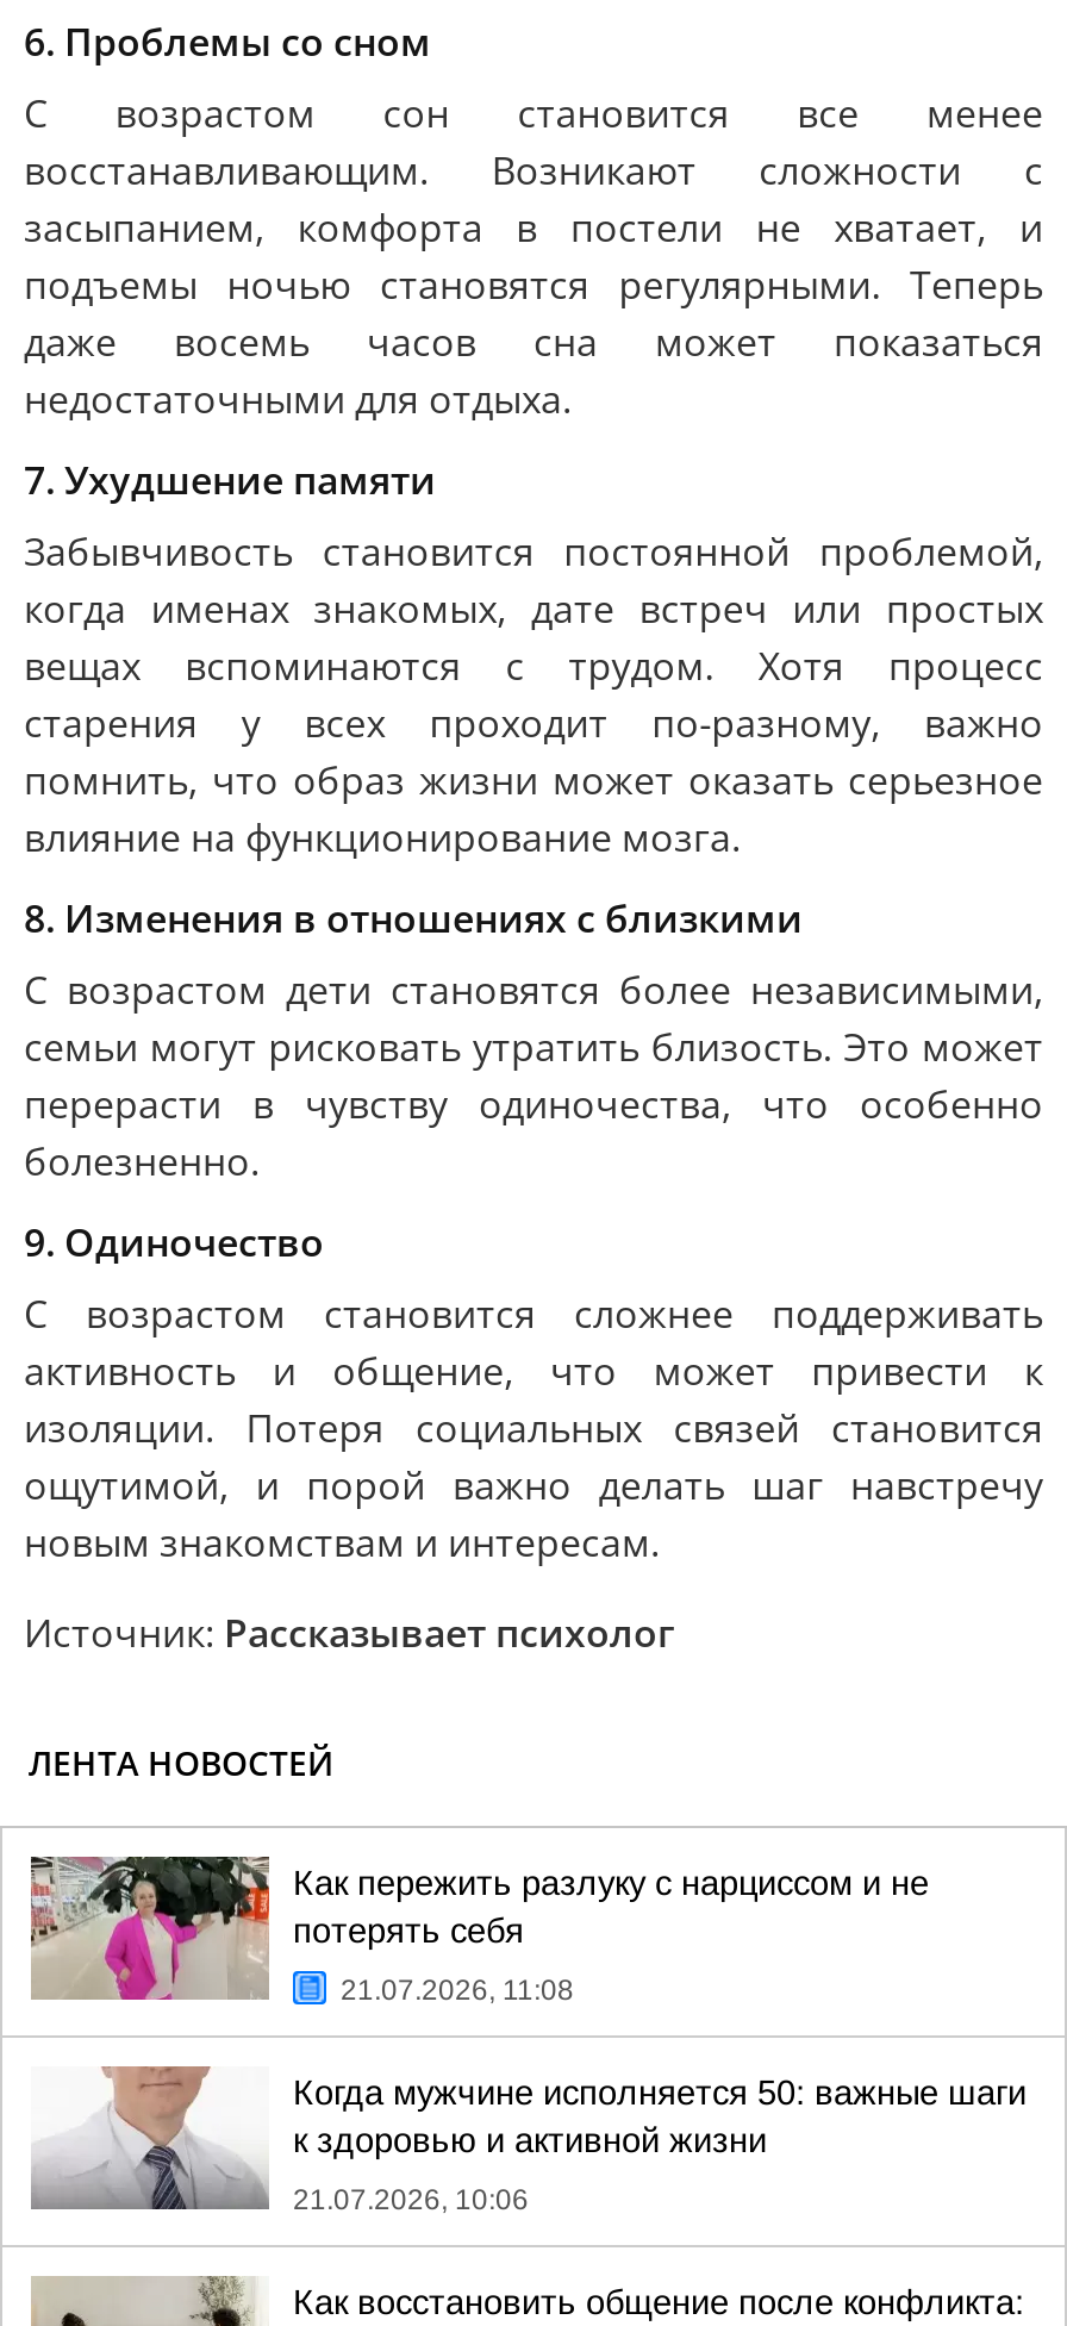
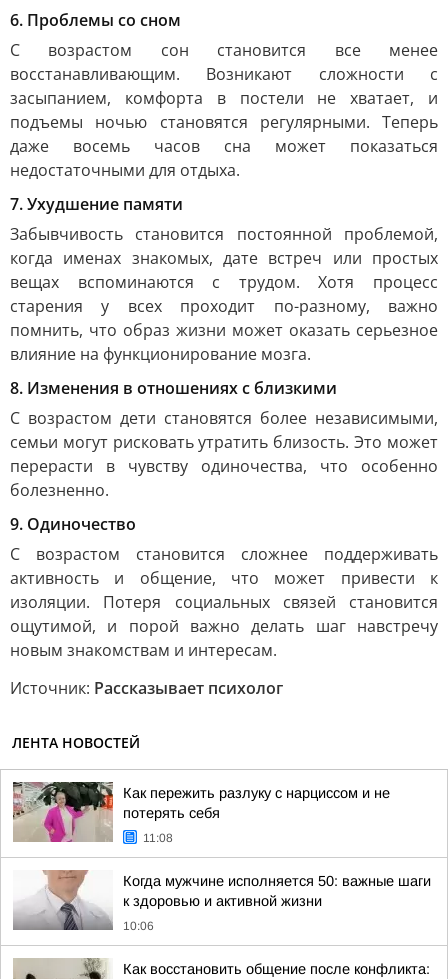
- 21.07.2026, 11:08
+ 11:08

- 21.07.2026, 10:06
+ 10:06
